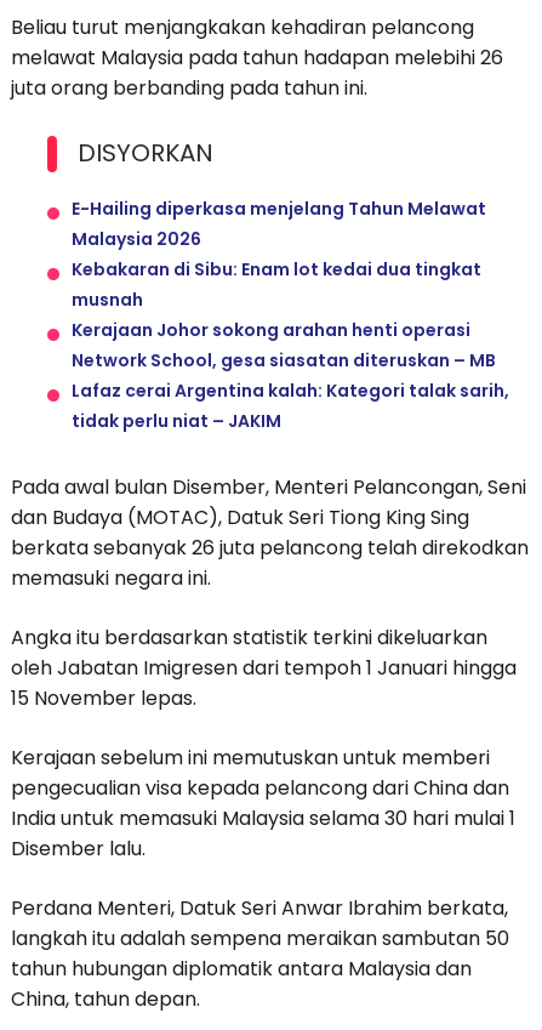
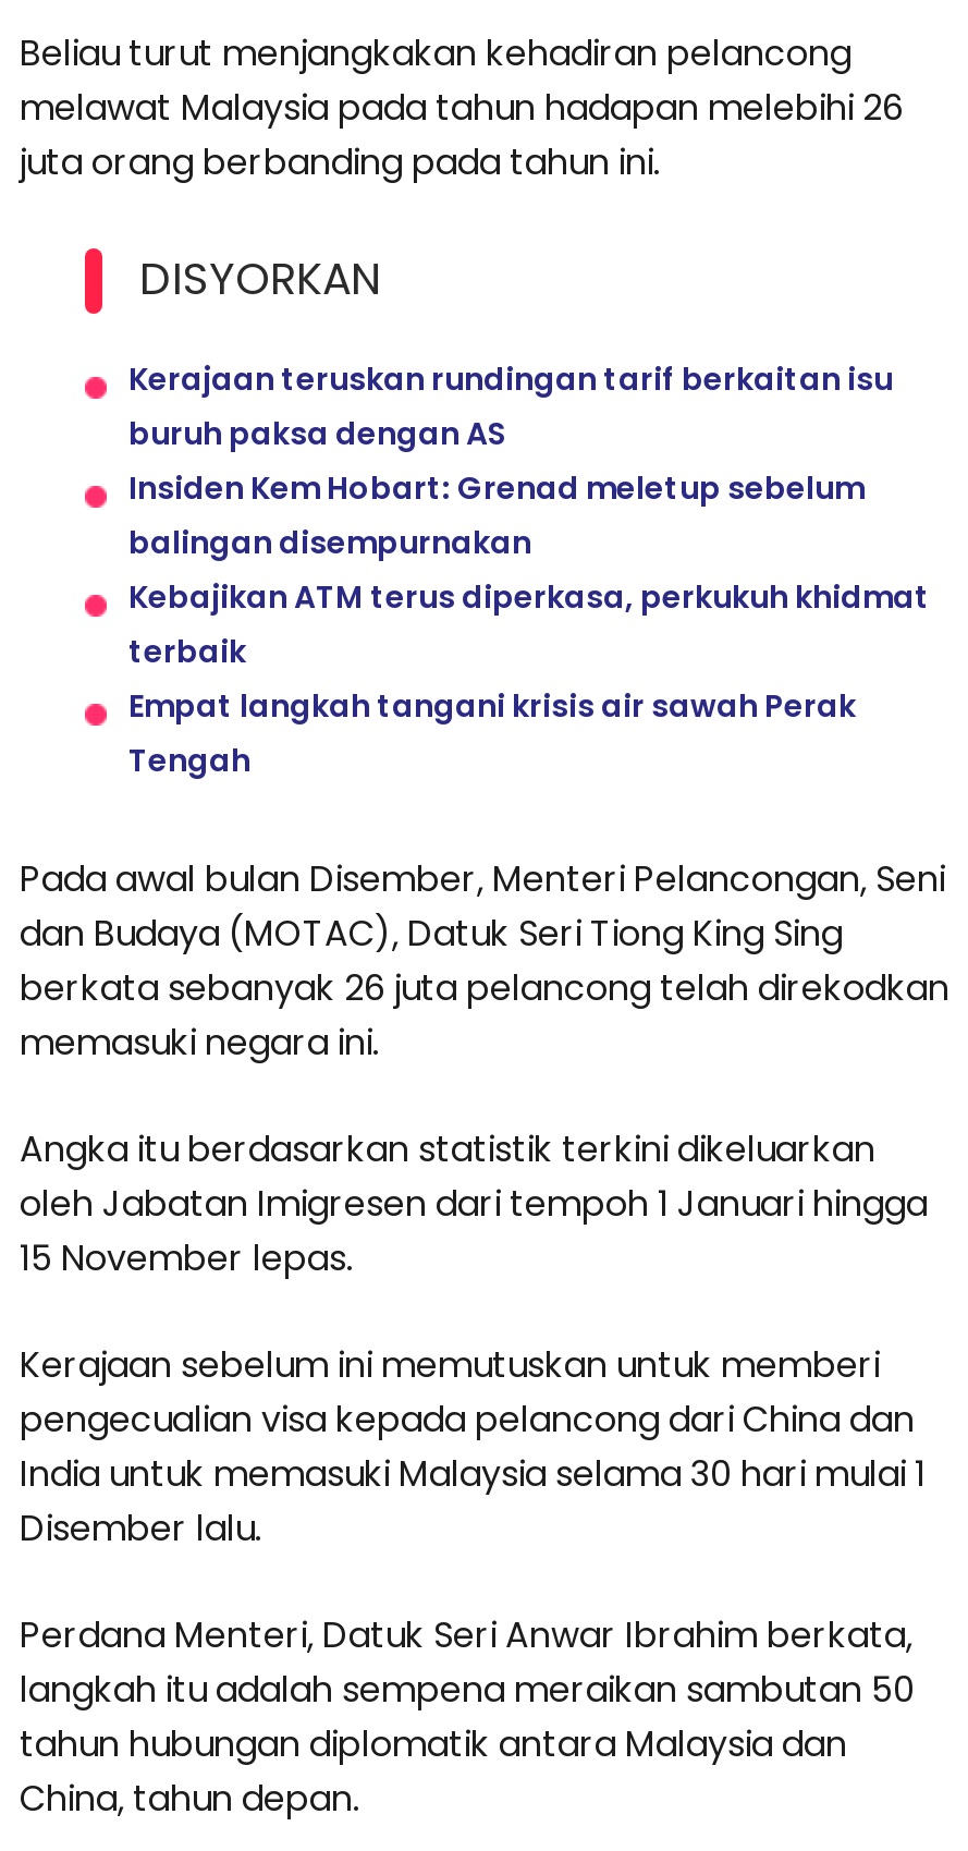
- E-Hailing diperkasa menjelang Tahun Melawat
- Malaysia 2026
- Kebakaran di Sibu: Enam lot kedai dua tingkat
- musnah
- Kerajaan Johor sokong arahan henti operasi
- Network School, gesa siasatan diteruskan – MB
- Lafaz cerai Argentina kalah: Kategori talak sarih,
- tidak perlu niat – JAKIM
+ Kerajaan teruskan rundingan tarif berkaitan isu
+ buruh paksa dengan AS
+ Insiden Kem Hobart: Grenad meletup sebelum
+ balingan disempurnakan
+ Kebajikan ATM terus diperkasa, perkukuh khidmat
+ terbaik
+ Empat langkah tangani krisis air sawah Perak
+ Tengah
